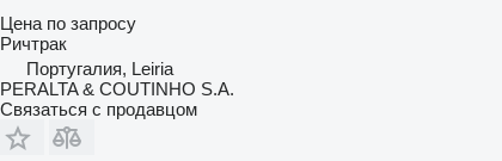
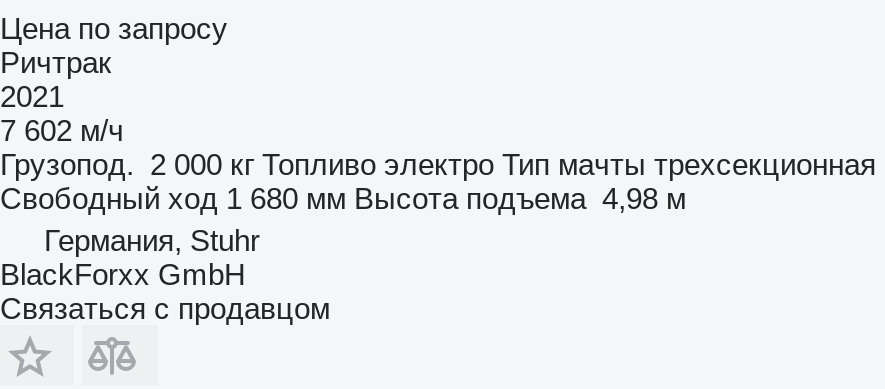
- Португалия, Leiria
- PERALTA & COUTINHO S.A.
+ 2021
+ 7 602 м/ч
+ Грузопод. 2 000 кг Топливо электро Тип мачты трехсекционная
+ Свободный ход 1 680 мм Высота подъема 4,98 м
+ Германия, Stuhr
+ BlackForxx GmbH
